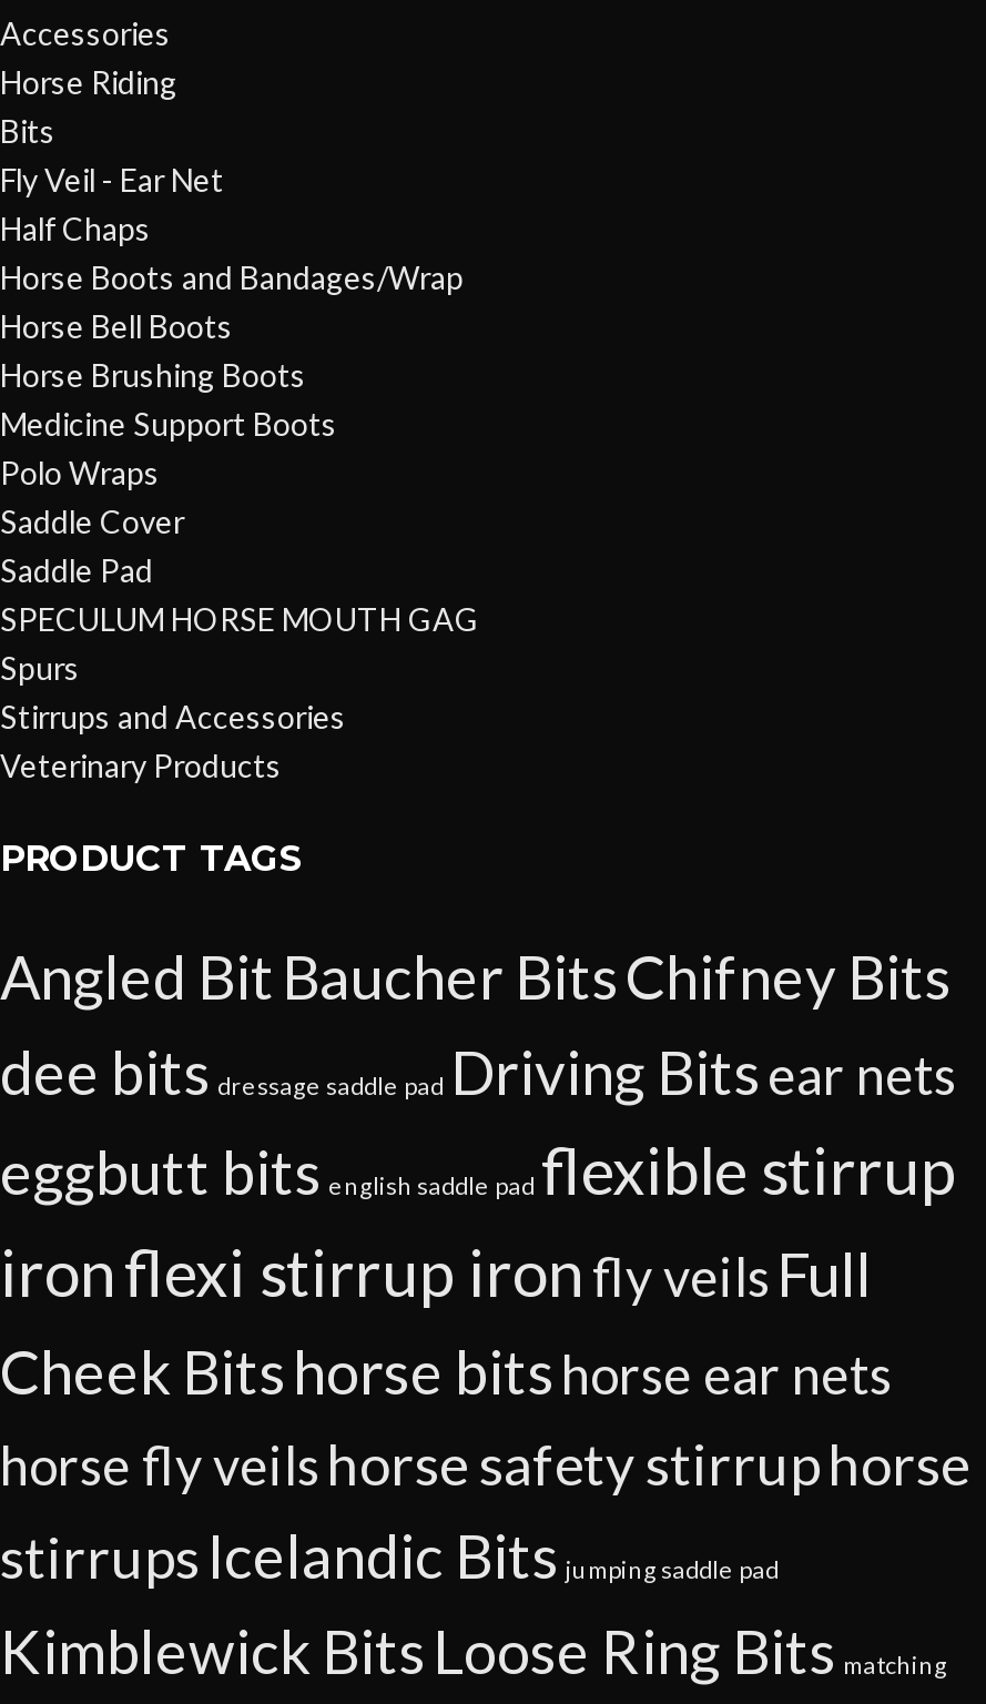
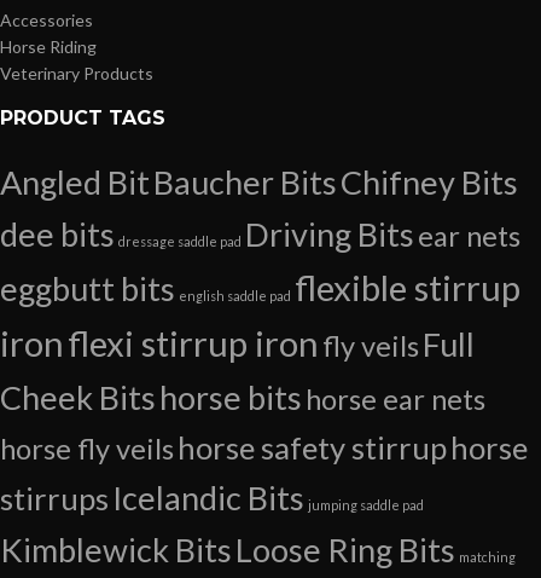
- Bits
- Fly Veil - Ear Net
- Half Chaps
- Horse Boots and Bandages/Wrap
- Horse Bell Boots
- Horse Brushing Boots
- Medicine Support Boots
- Polo Wraps
- Saddle Cover
- Saddle Pad
- SPECULUM HORSE MOUTH GAG
- Spurs
- Stirrups and Accessories
